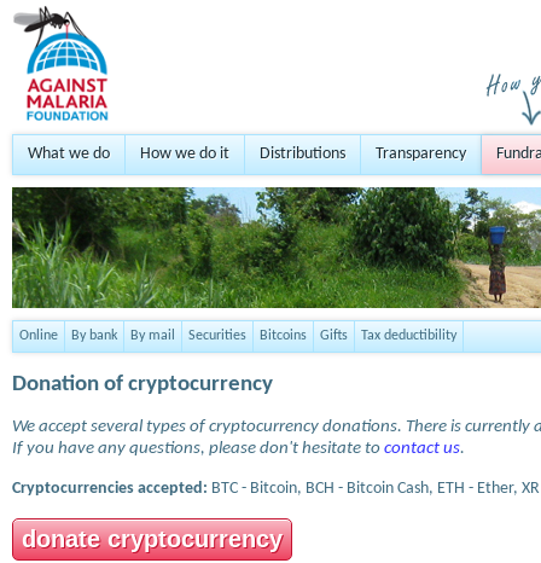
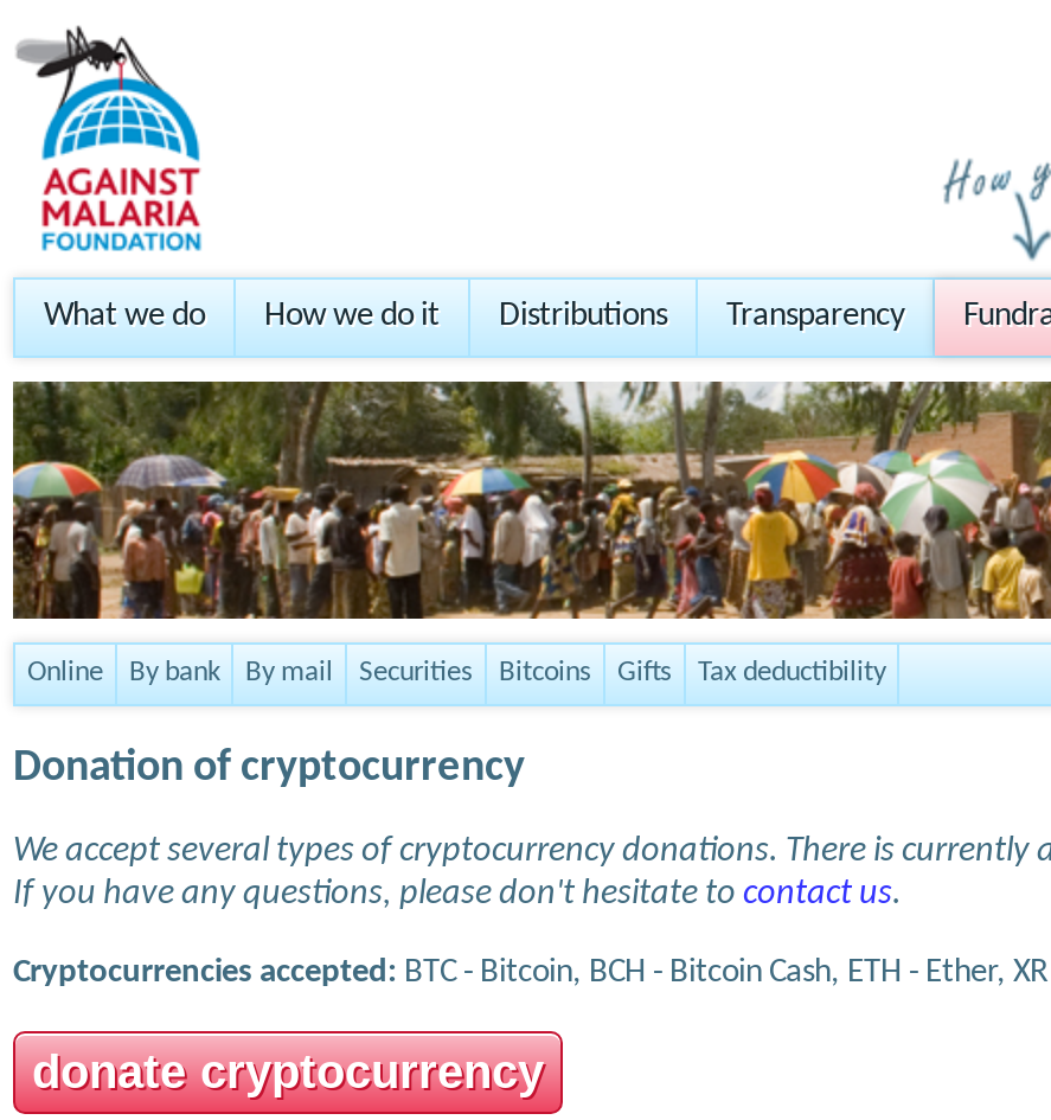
- [image]
+ [image]
